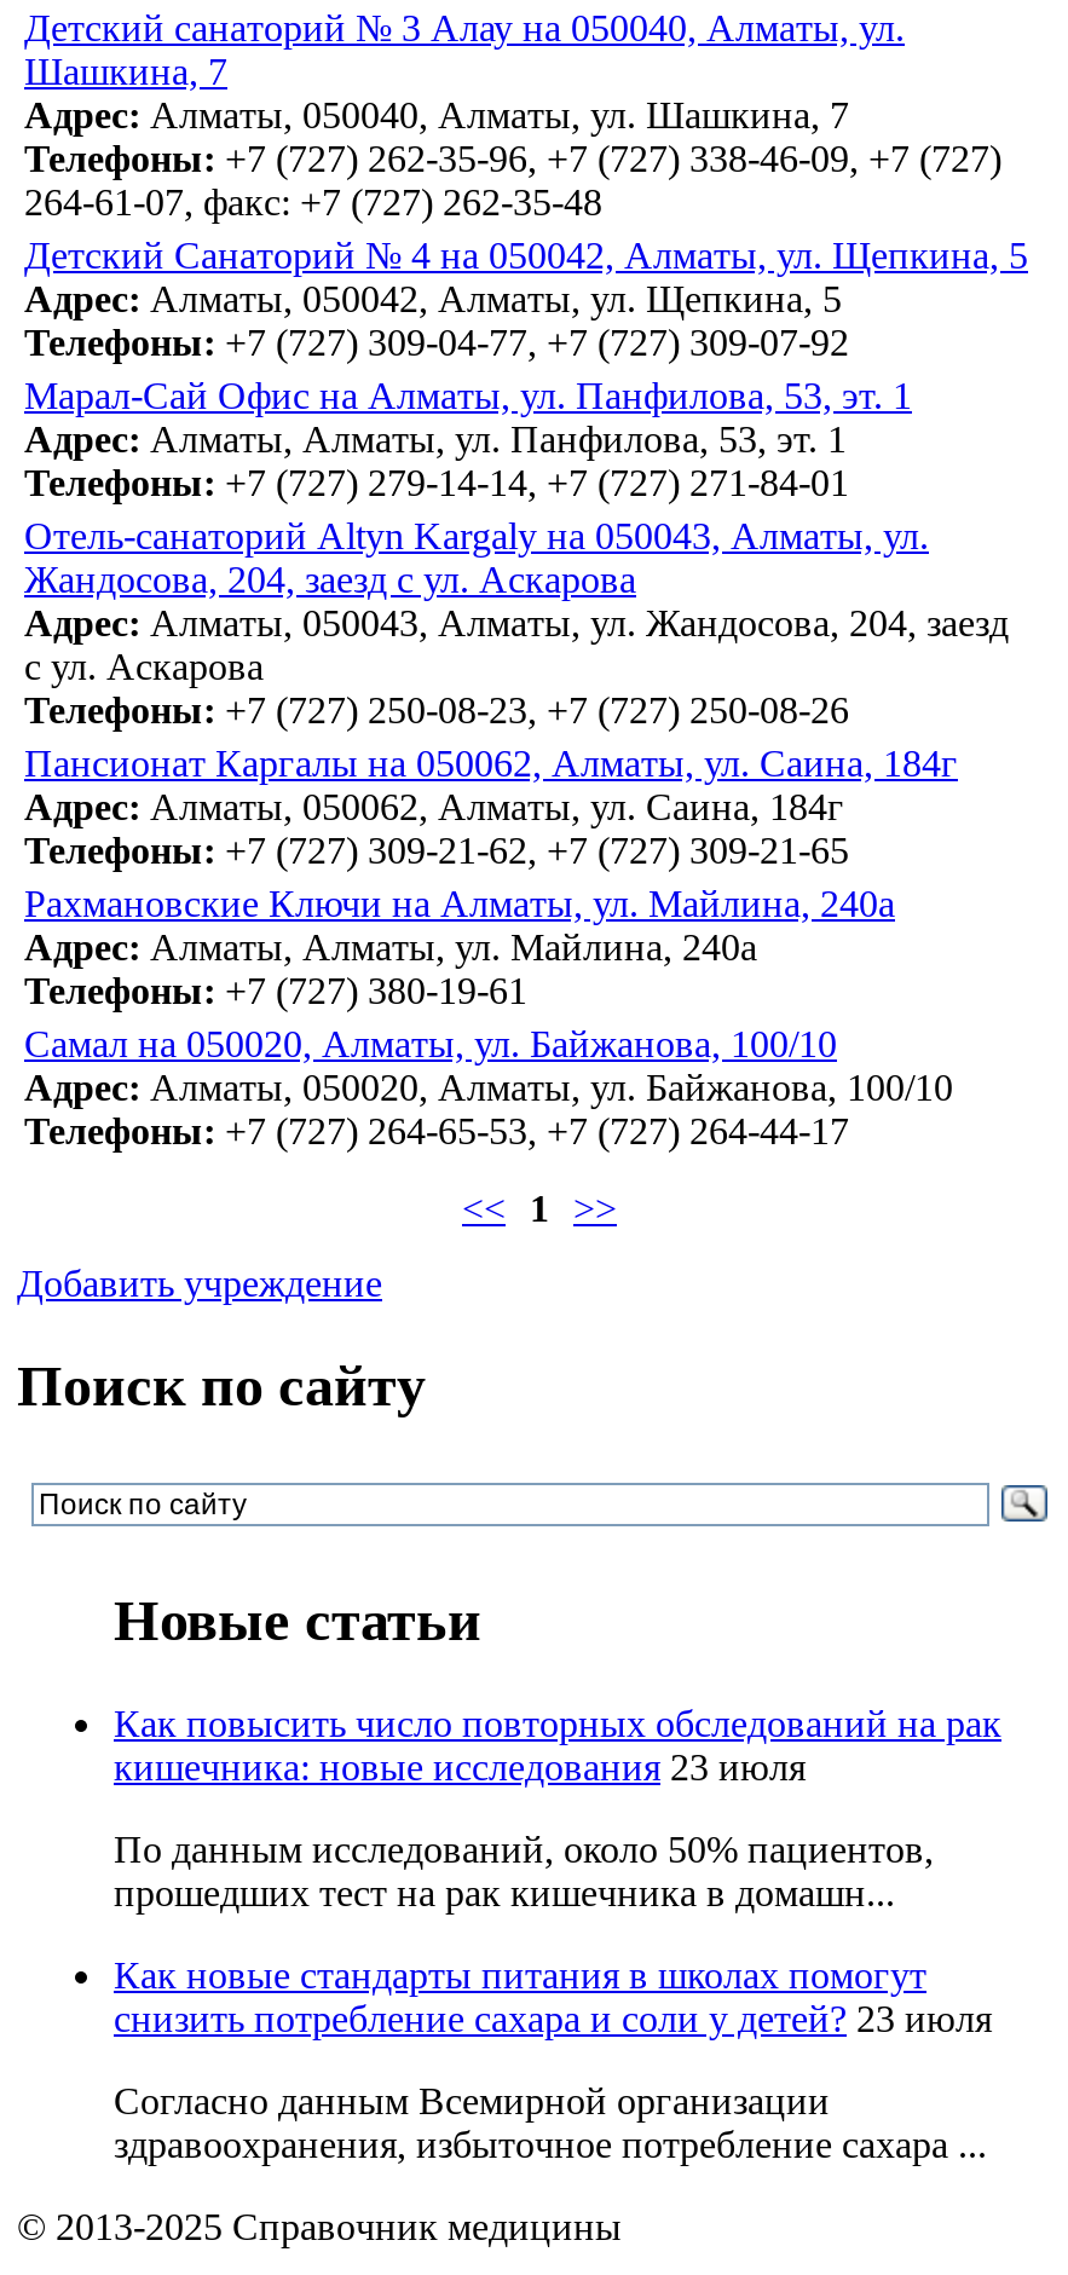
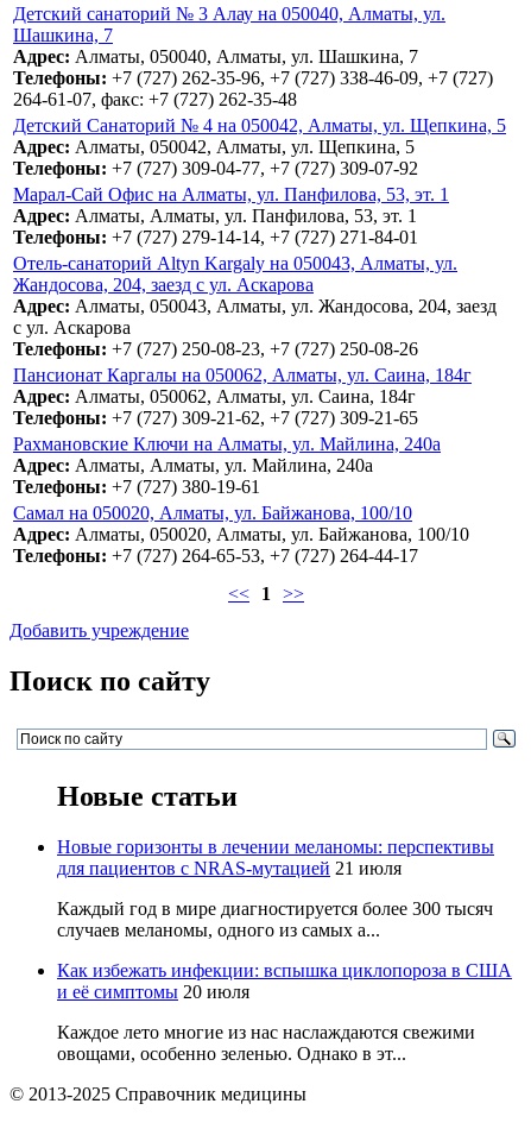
- Как повысить число повторных обследований на рак
- кишечника: новые исследования 23 июля
+ Новые горизонты в лечении меланомы: перспективы
+ для пациентов с NRAS-мутацией 21 июля

- По данным исследований, около 50% пациентов,
- прошедших тест на рак кишечника в домашн...
+ Каждый год в мире диагностируется более 300 тысяч
+ случаев меланомы, одного из самых а...

- Как новые стандарты питания в школах помогут
- снизить потребление сахара и соли у детей? 23 июля
+ Как избежать инфекции: вспышка циклопороза в США
+ и её симптомы 20 июля

- Согласно данным Всемирной организации
- здравоохранения, избыточное потребление сахара ...
+ Каждое лето многие из нас наслаждаются свежими
+ овощами, особенно зеленью. Однако в эт...
